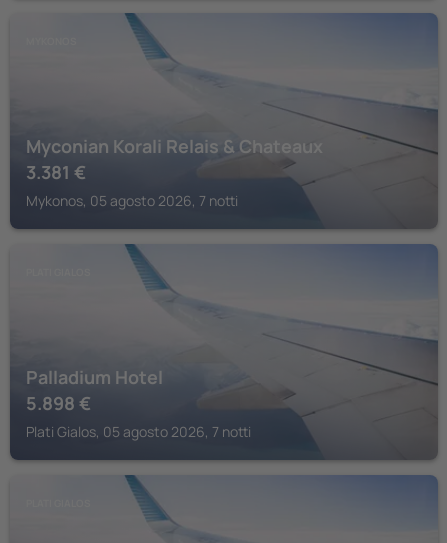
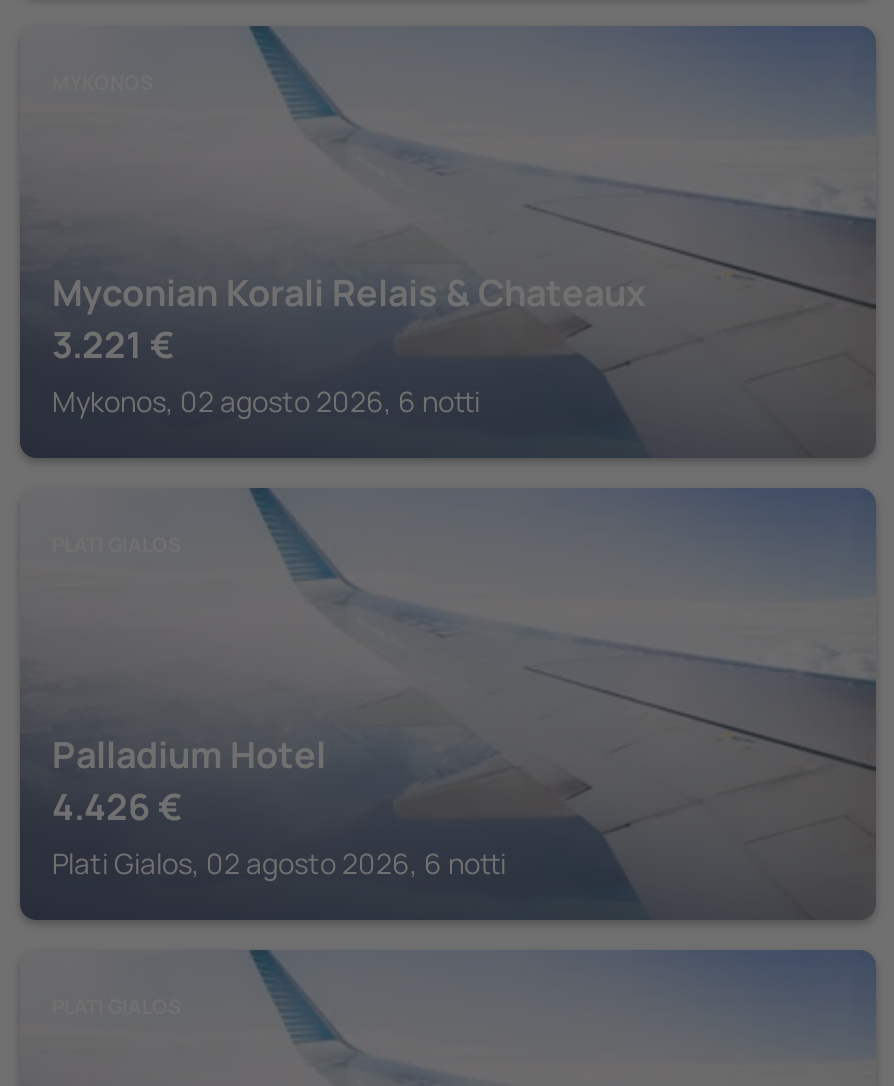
- 3.381 €
+ 3.221 €

- Mykonos, 05 agosto 2026, 7 notti
+ Mykonos, 02 agosto 2026, 6 notti

- 5.898 €
+ 4.426 €

- Plati Gialos, 05 agosto 2026, 7 notti
+ Plati Gialos, 02 agosto 2026, 6 notti
